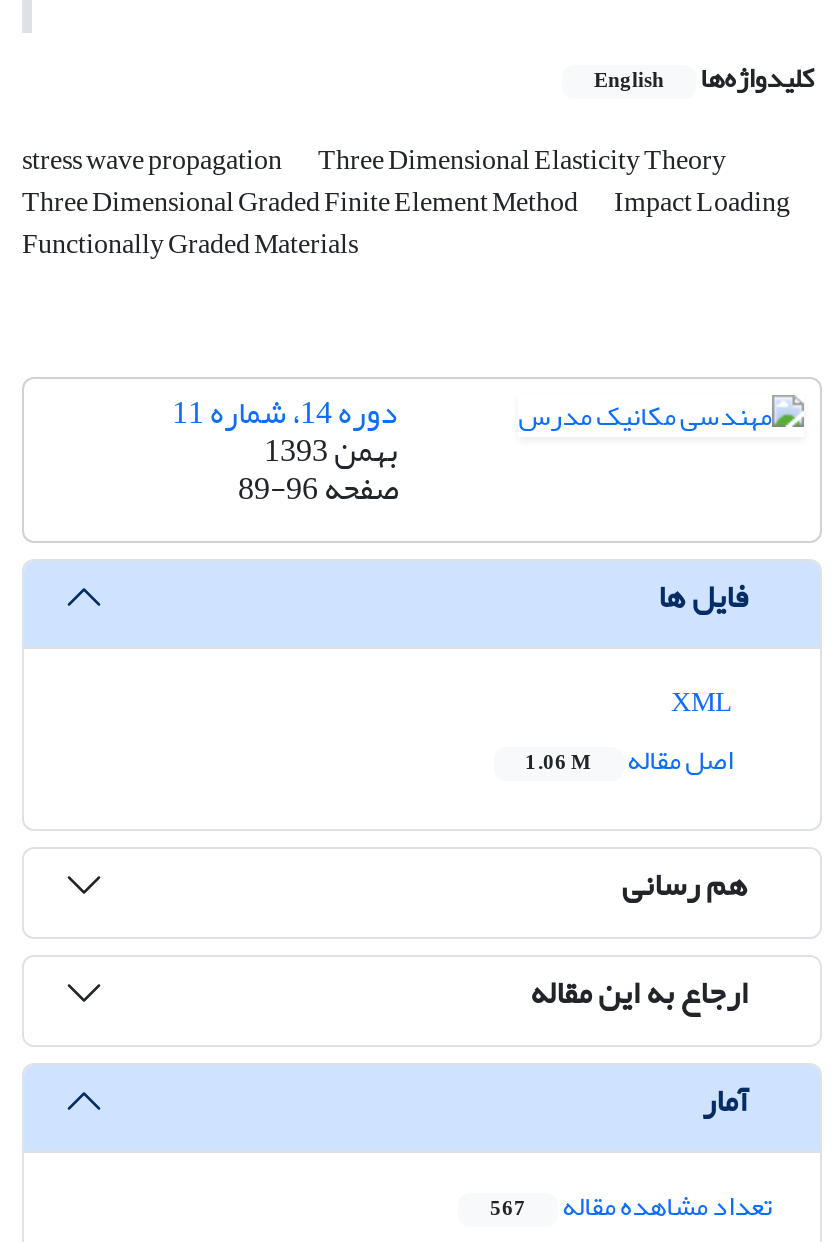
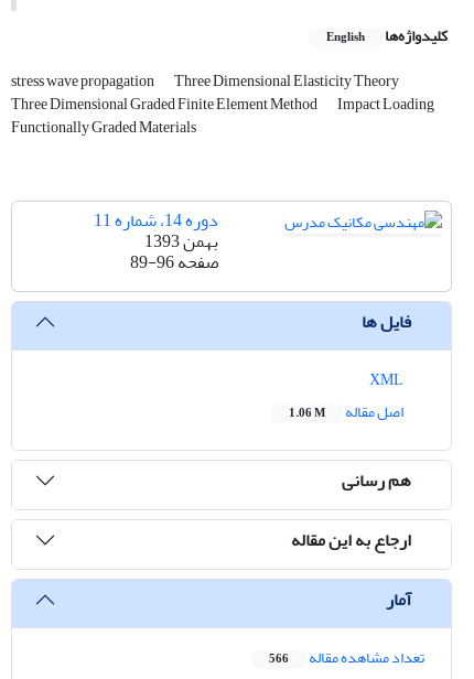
- تعداد مشاهده مقاله 567
+ تعداد مشاهده مقاله 566
